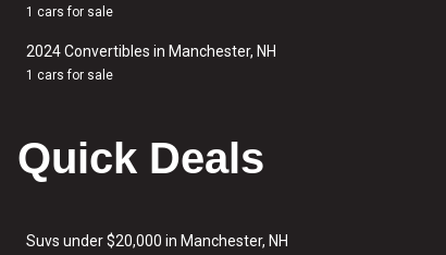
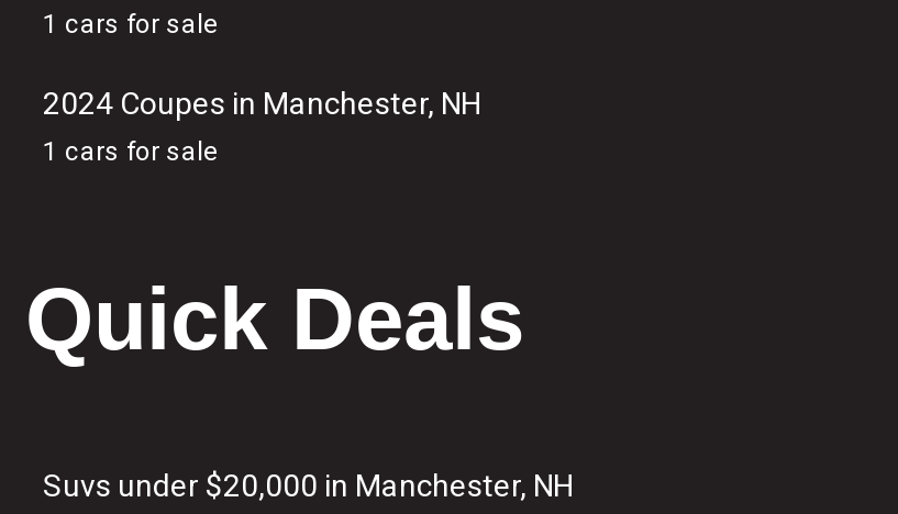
- 2024 Convertibles in Manchester, NH
+ 2024 Coupes in Manchester, NH
